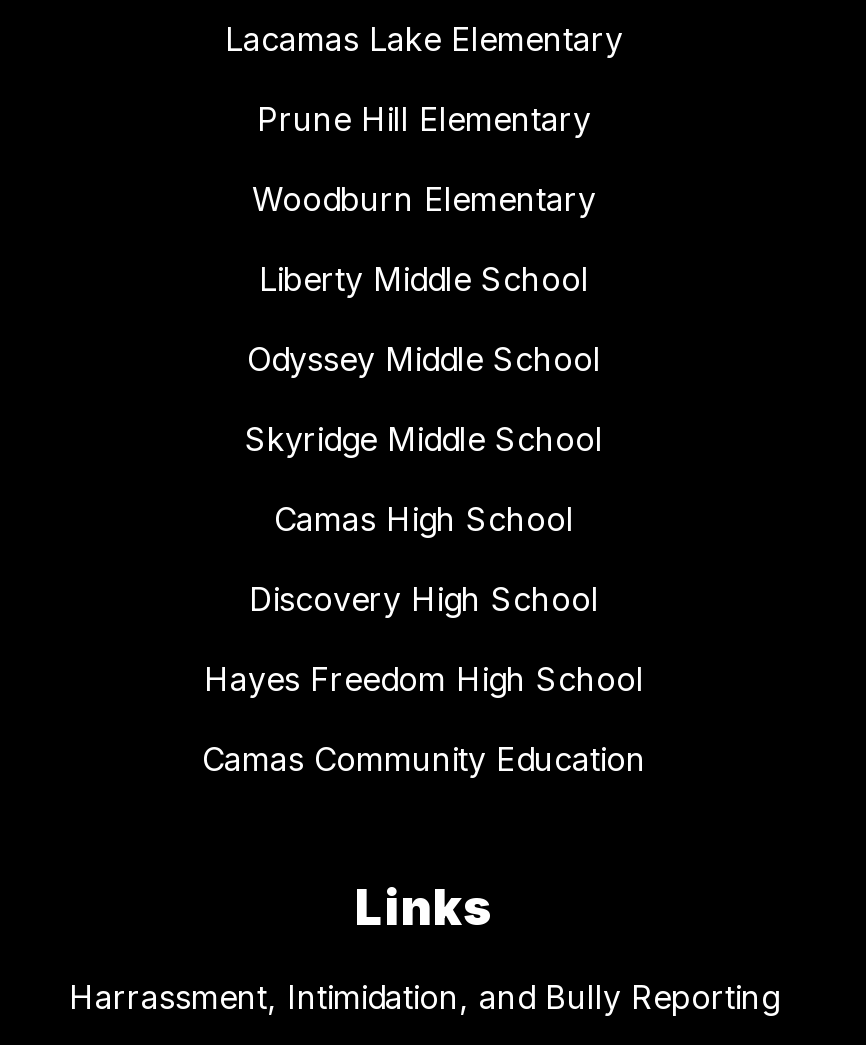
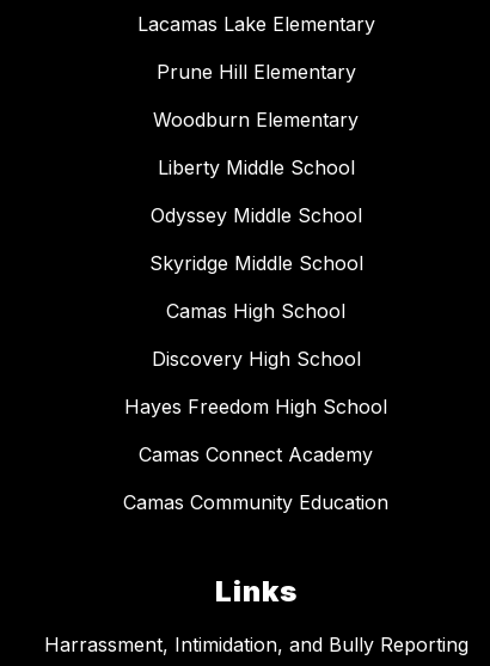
+ Camas Connect Academy
